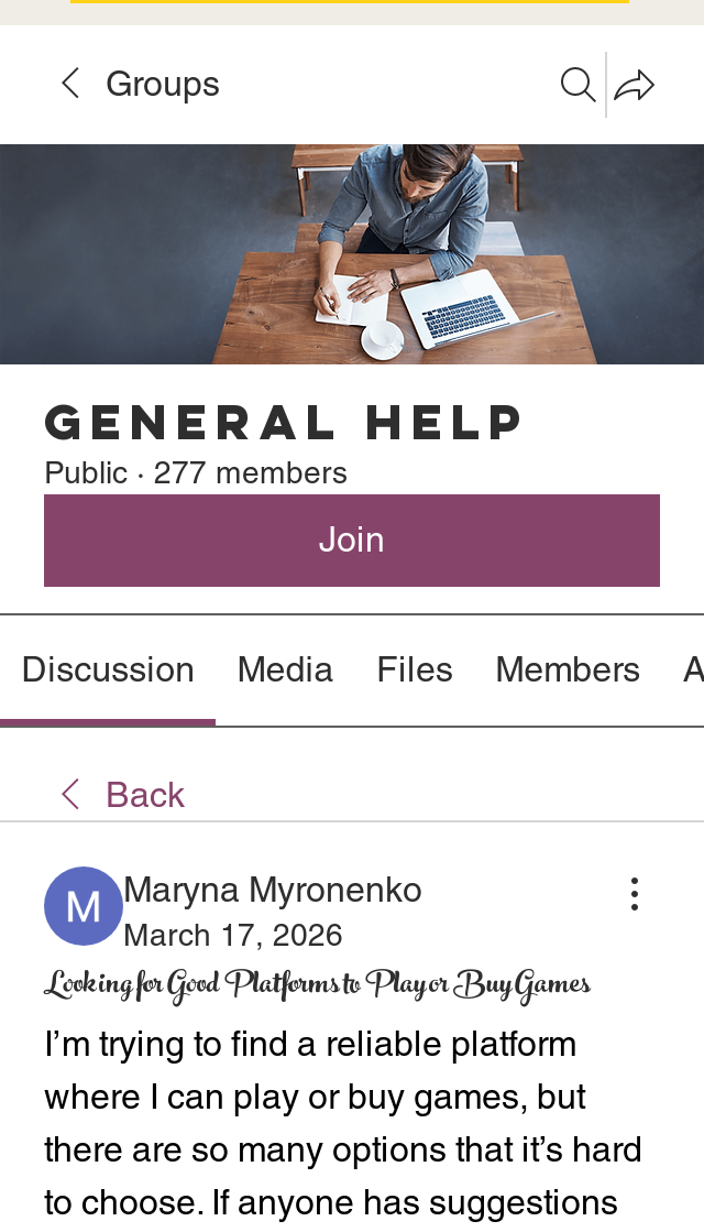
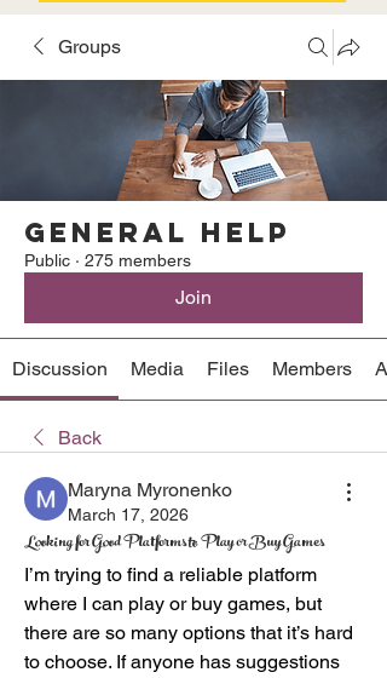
- Public · 277 members
+ Public · 275 members
